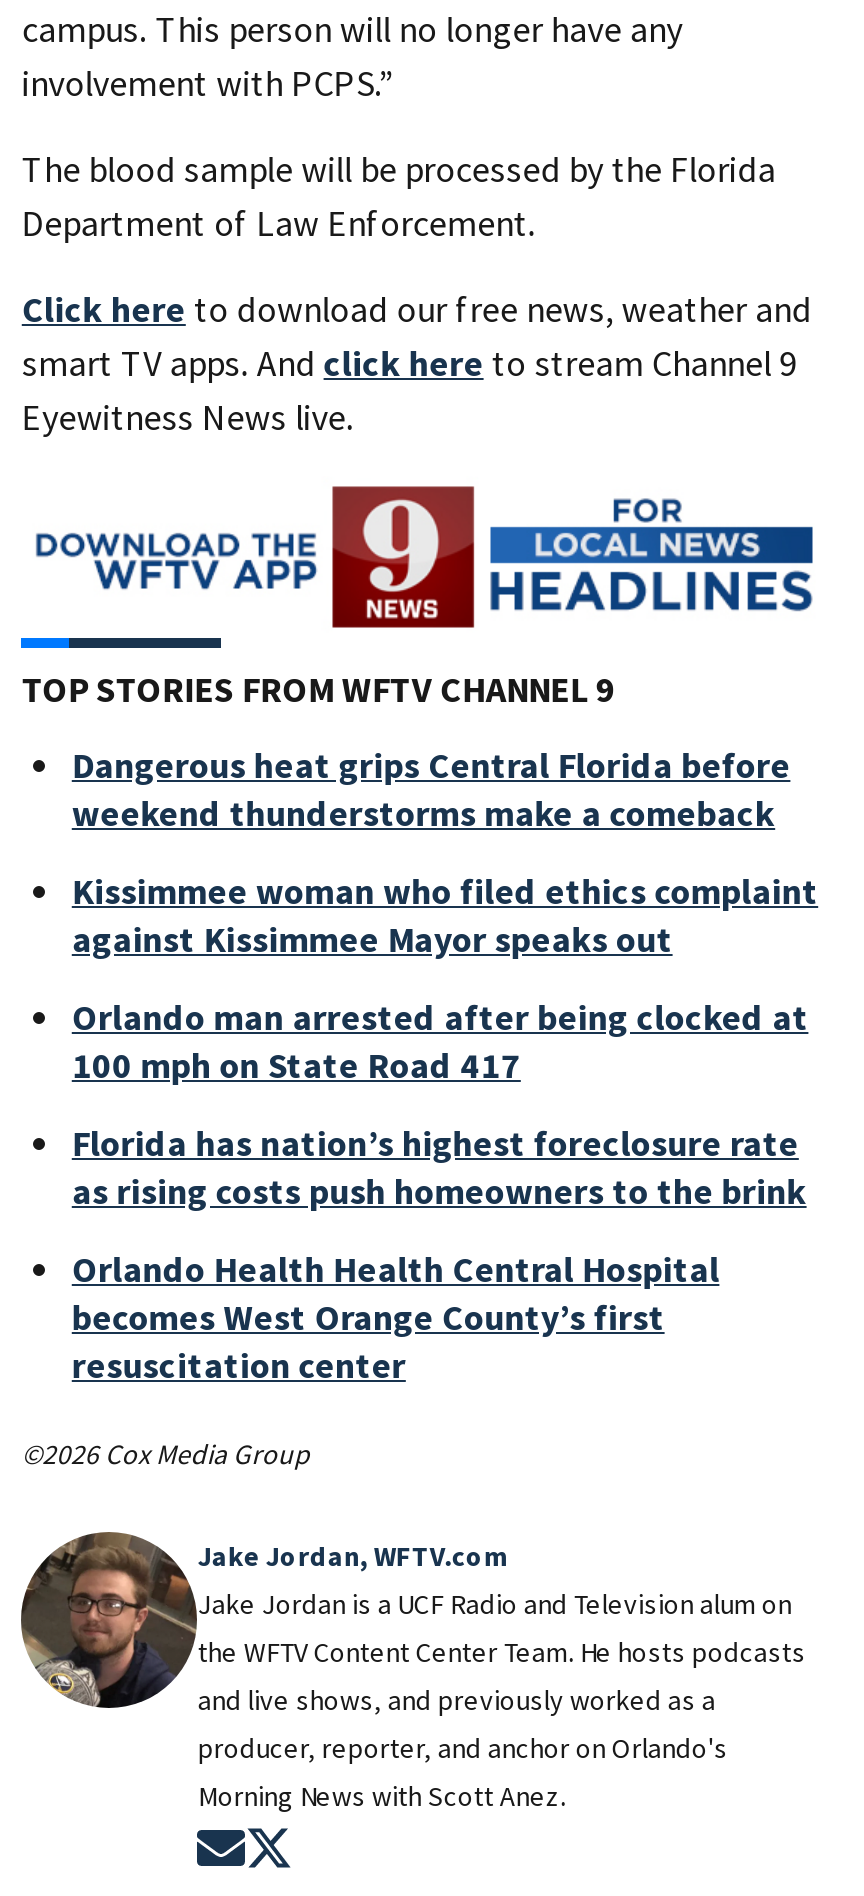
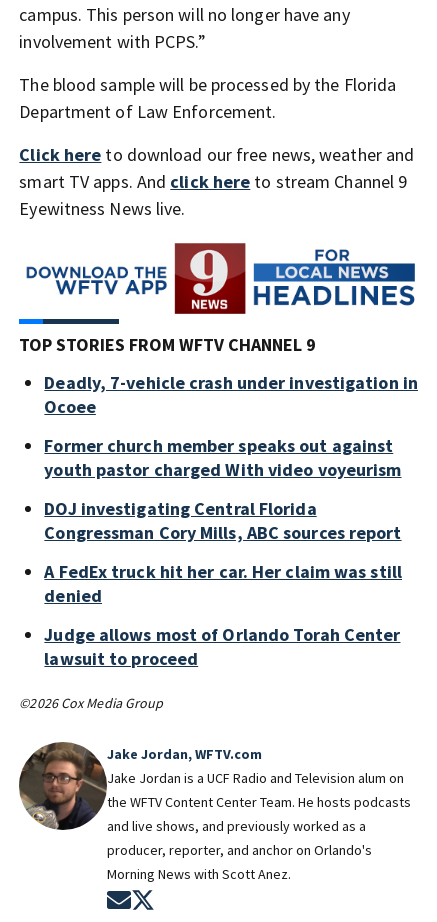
- Dangerous heat grips Central Florida before
- weekend thunderstorms make a comeback
+ Deadly, 7-vehicle crash under investigation in
+ Ocoee

- Kissimmee woman who filed ethics complaint
- against Kissimmee Mayor speaks out
+ Former church member speaks out against
+ youth pastor charged With video voyeurism

- Orlando man arrested after being clocked at
- 100 mph on State Road 417
+ DOJ investigating Central Florida
+ Congressman Cory Mills, ABC sources report

- Florida has nation’s highest foreclosure rate
- as rising costs push homeowners to the brink
+ A FedEx truck hit her car. Her claim was still
+ denied

- Orlando Health Health Central Hospital
- becomes West Orange County’s first
- resuscitation center
+ Judge allows most of Orlando Torah Center
+ lawsuit to proceed
